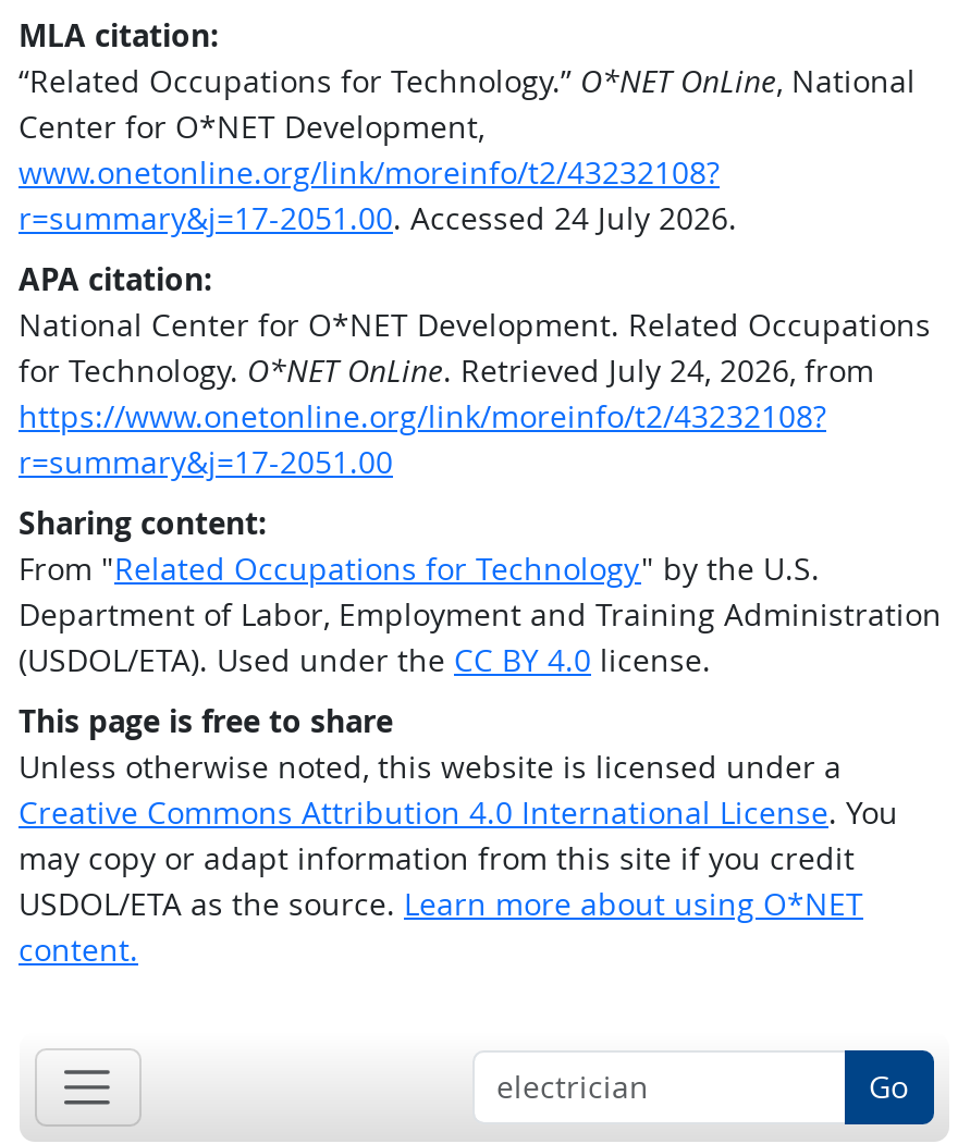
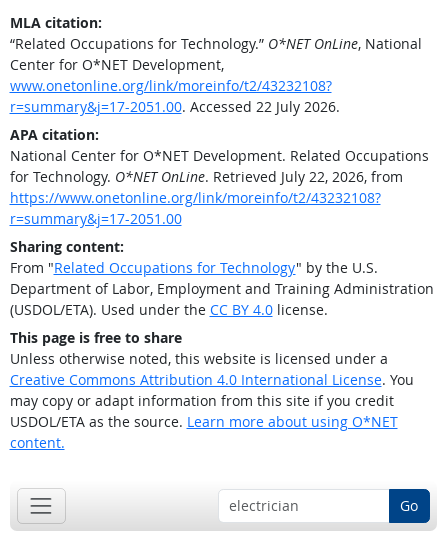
- r=summary&j=17-2051.00. Accessed 24 July 2026.
+ r=summary&j=17-2051.00. Accessed 22 July 2026.

- for Technology. O*NET OnLine. Retrieved July 24, 2026, from
+ for Technology. O*NET OnLine. Retrieved July 22, 2026, from
